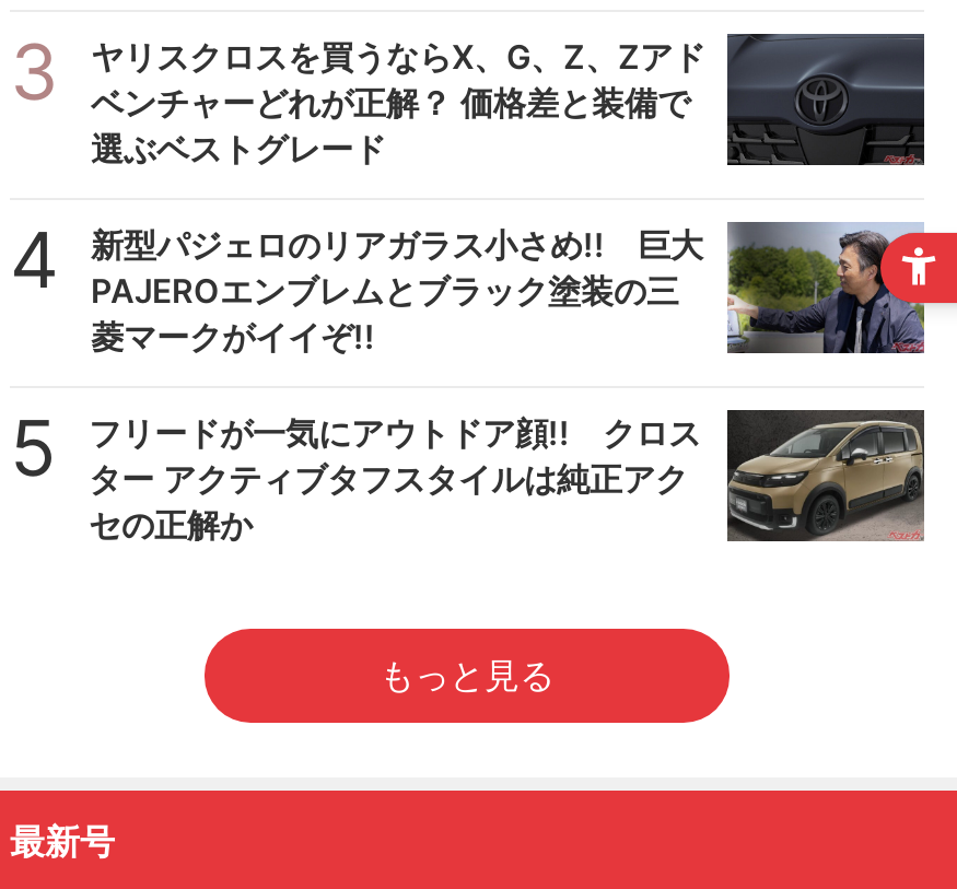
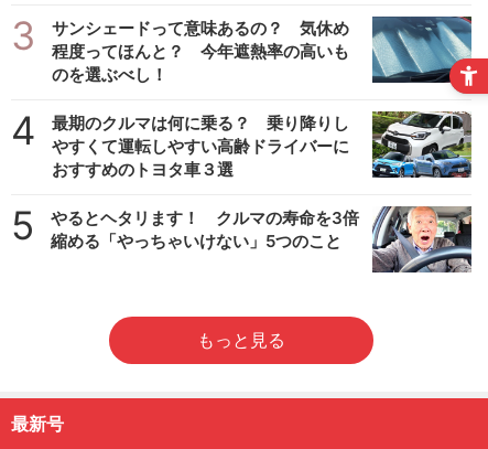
- [image]
- ヤリスクロスを買うならX、G、Z、Zアド
- ベンチャーどれが正解？ 価格差と装備で
- 選ぶベストグレード
+ [image]
+ サンシェードって意味あるの？ 気休め
+ 程度ってほんと？ 今年遮熱率の高いも
+ のを選ぶべし！

- [image]
- 新型パジェロのリアガラス小さめ!! 巨大
- PAJEROエンブレムとブラック塗装の三
- 菱マークがイイぞ!!
+ [image]
+ 最期のクルマは何に乗る？ 乗り降りし
+ やすくて運転しやすい高齢ドライバーに
+ おすすめのトヨタ車３選

- [image]
- フリードが一気にアウトドア顔!! クロス
- ター アクティブタフスタイルは純正アク
- セの正解か
+ [image]
+ やるとヘタリます！ クルマの寿命を3倍
+ 縮める「やっちゃいけない」5つのこと
